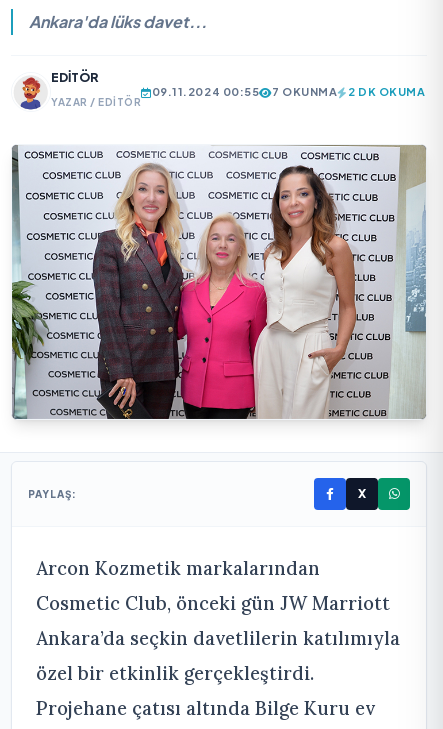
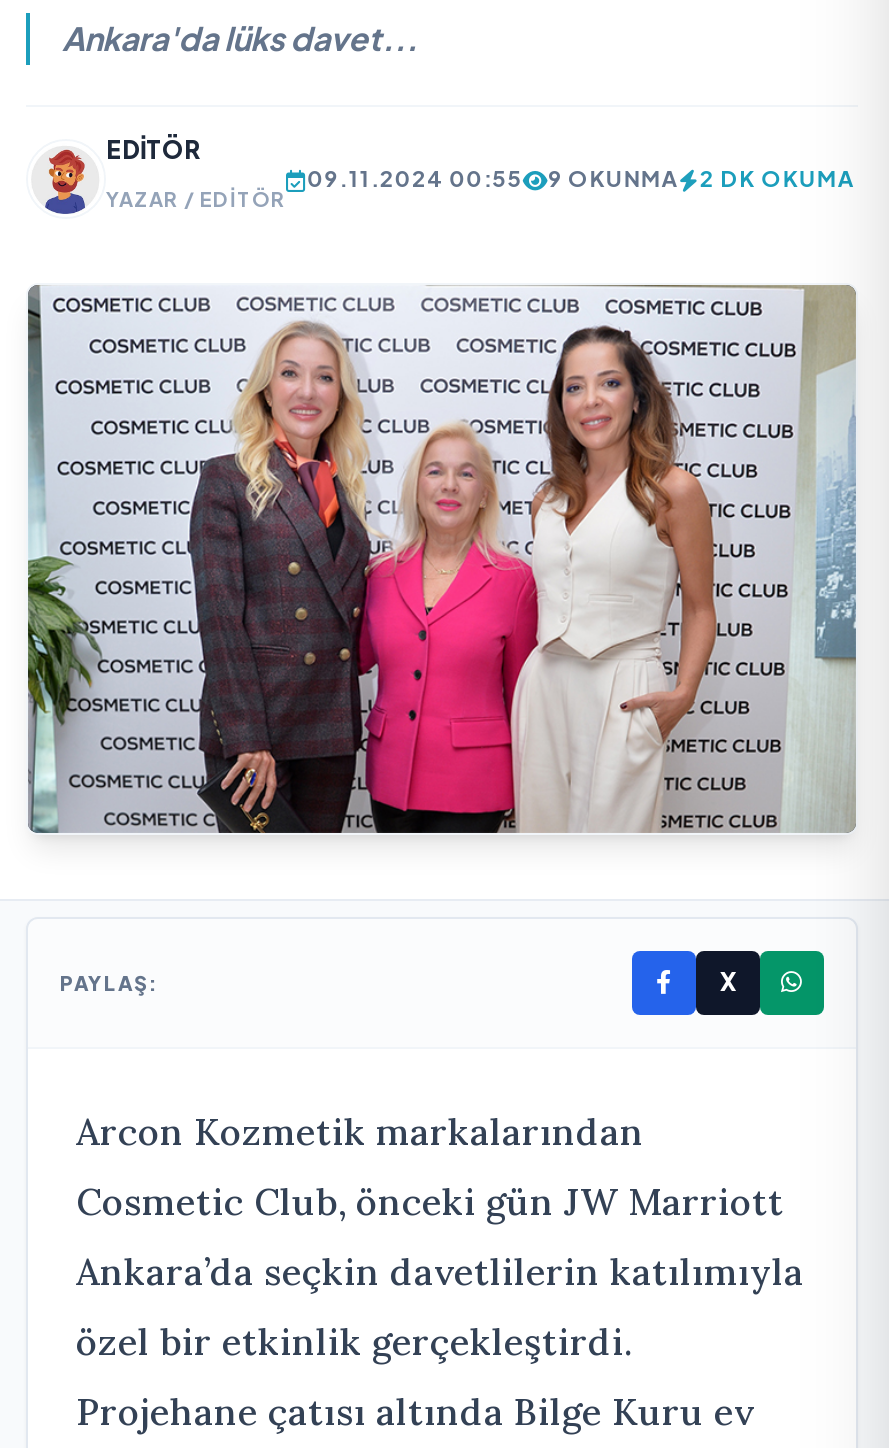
- 7 OKUNMA
+ 9 OKUNMA
